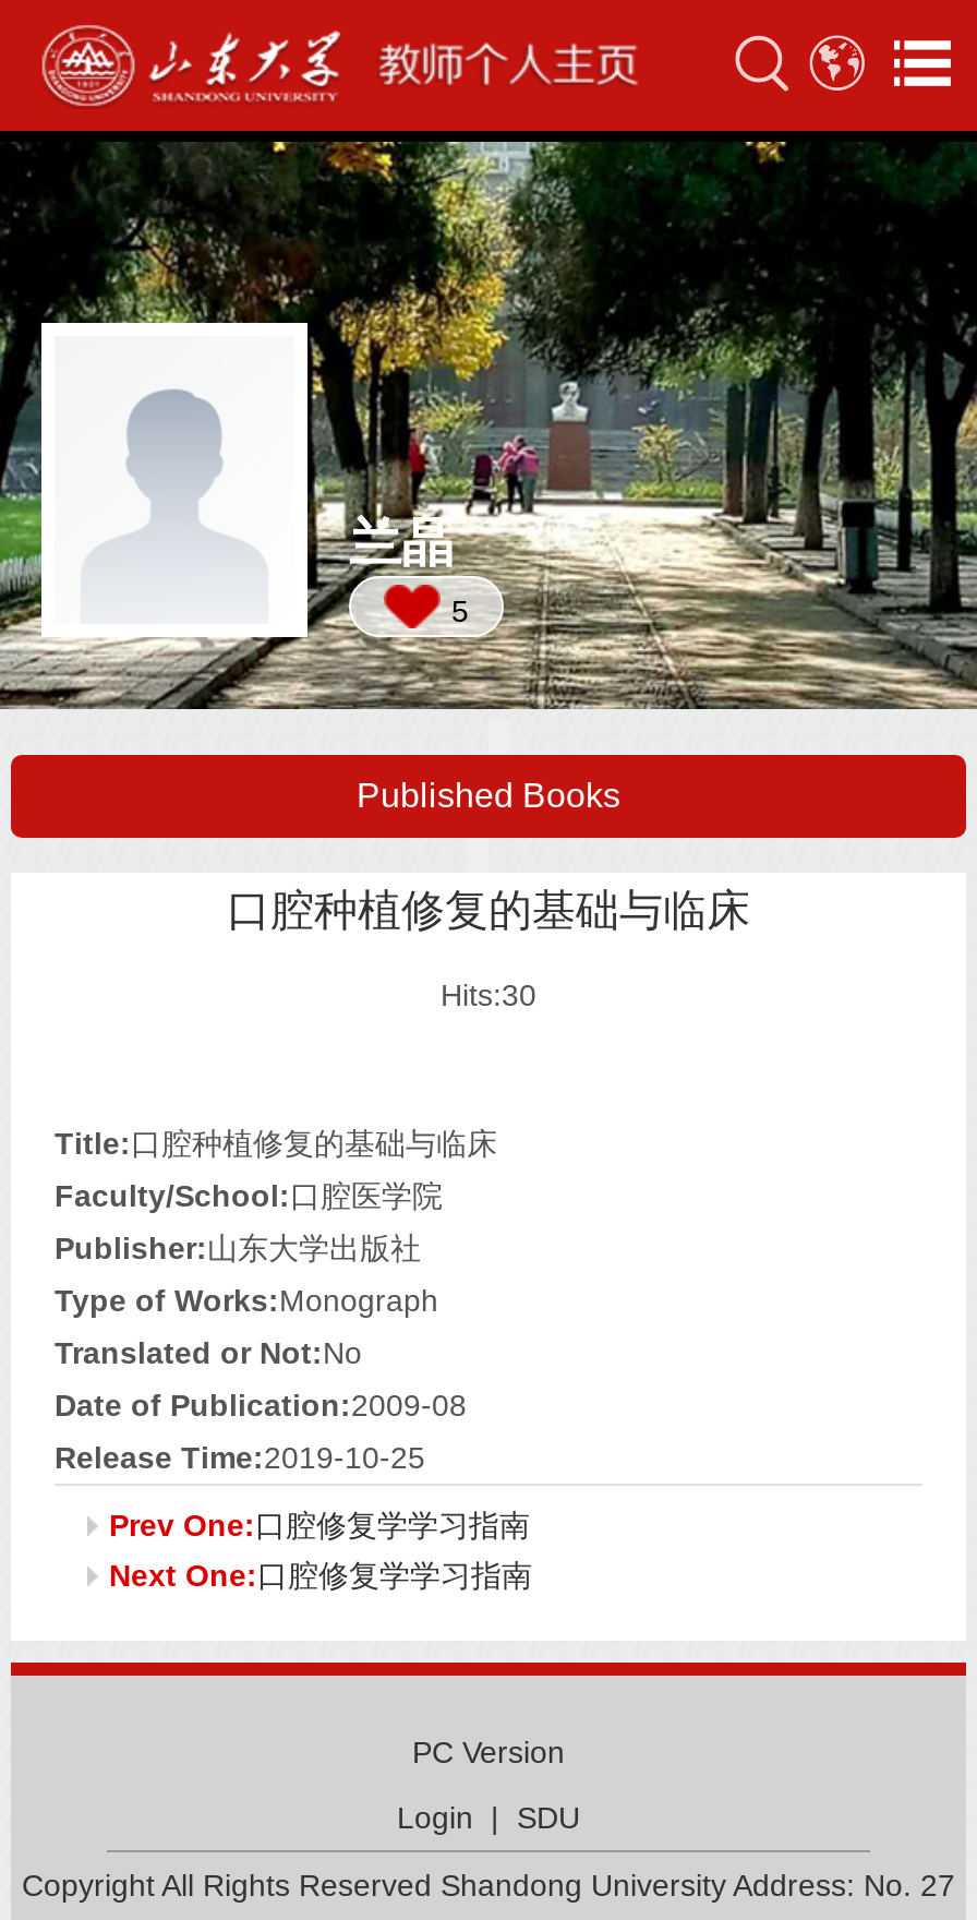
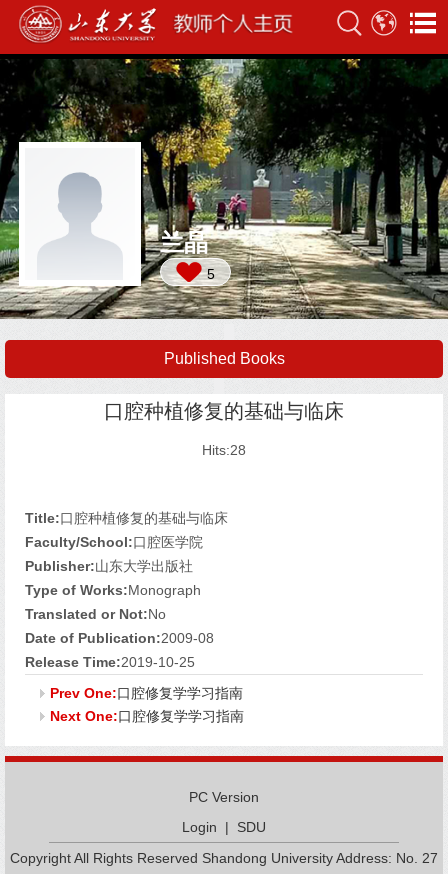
- Hits:30
+ Hits:28
